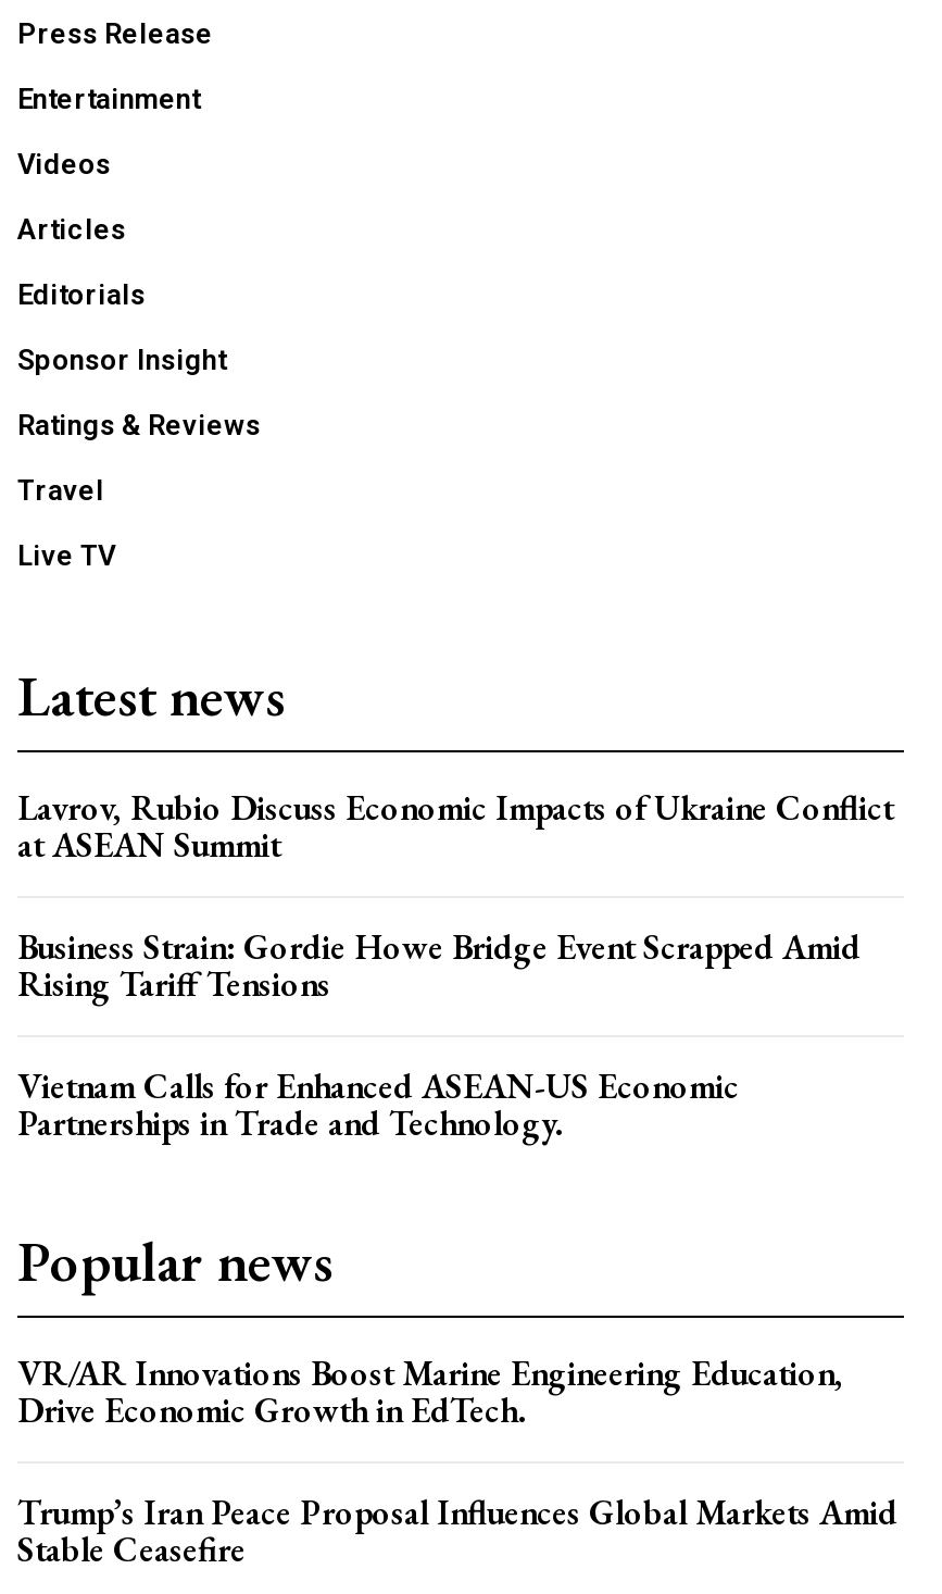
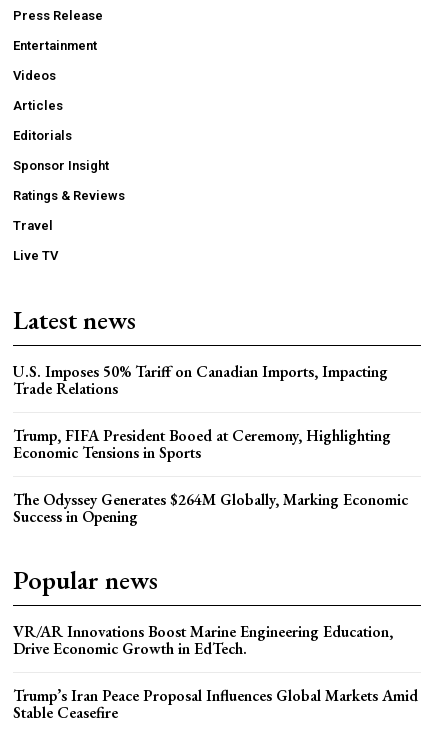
- Lavrov, Rubio Discuss Economic Impacts of Ukraine Conflict
- at ASEAN Summit
+ U.S. Imposes 50% Tariff on Canadian Imports, Impacting
+ Trade Relations

- Business Strain: Gordie Howe Bridge Event Scrapped Amid
- Rising Tariff Tensions
+ Trump, FIFA President Booed at Ceremony, Highlighting
+ Economic Tensions in Sports

- Vietnam Calls for Enhanced ASEAN-US Economic
- Partnerships in Trade and Technology.
+ The Odyssey Generates $264M Globally, Marking Economic
+ Success in Opening
